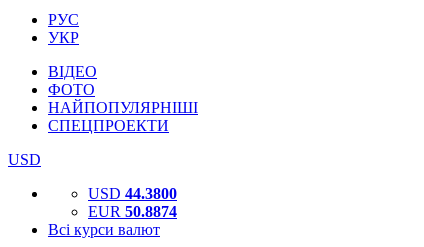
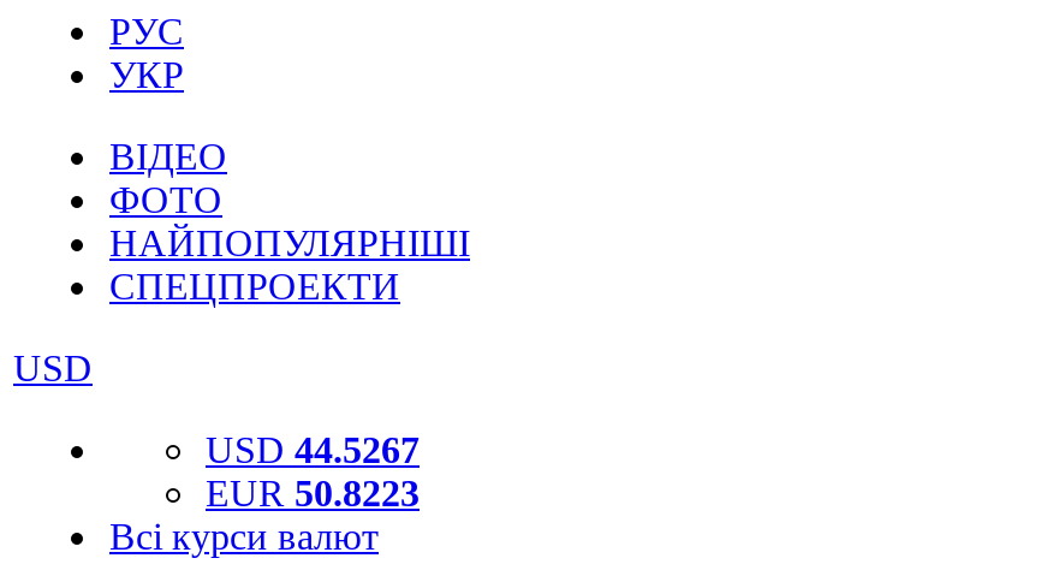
- USD 44.3800
+ USD 44.5267

- EUR 50.8874
+ EUR 50.8223
